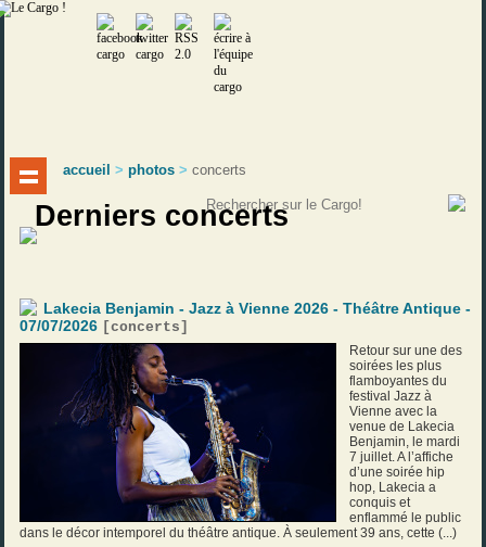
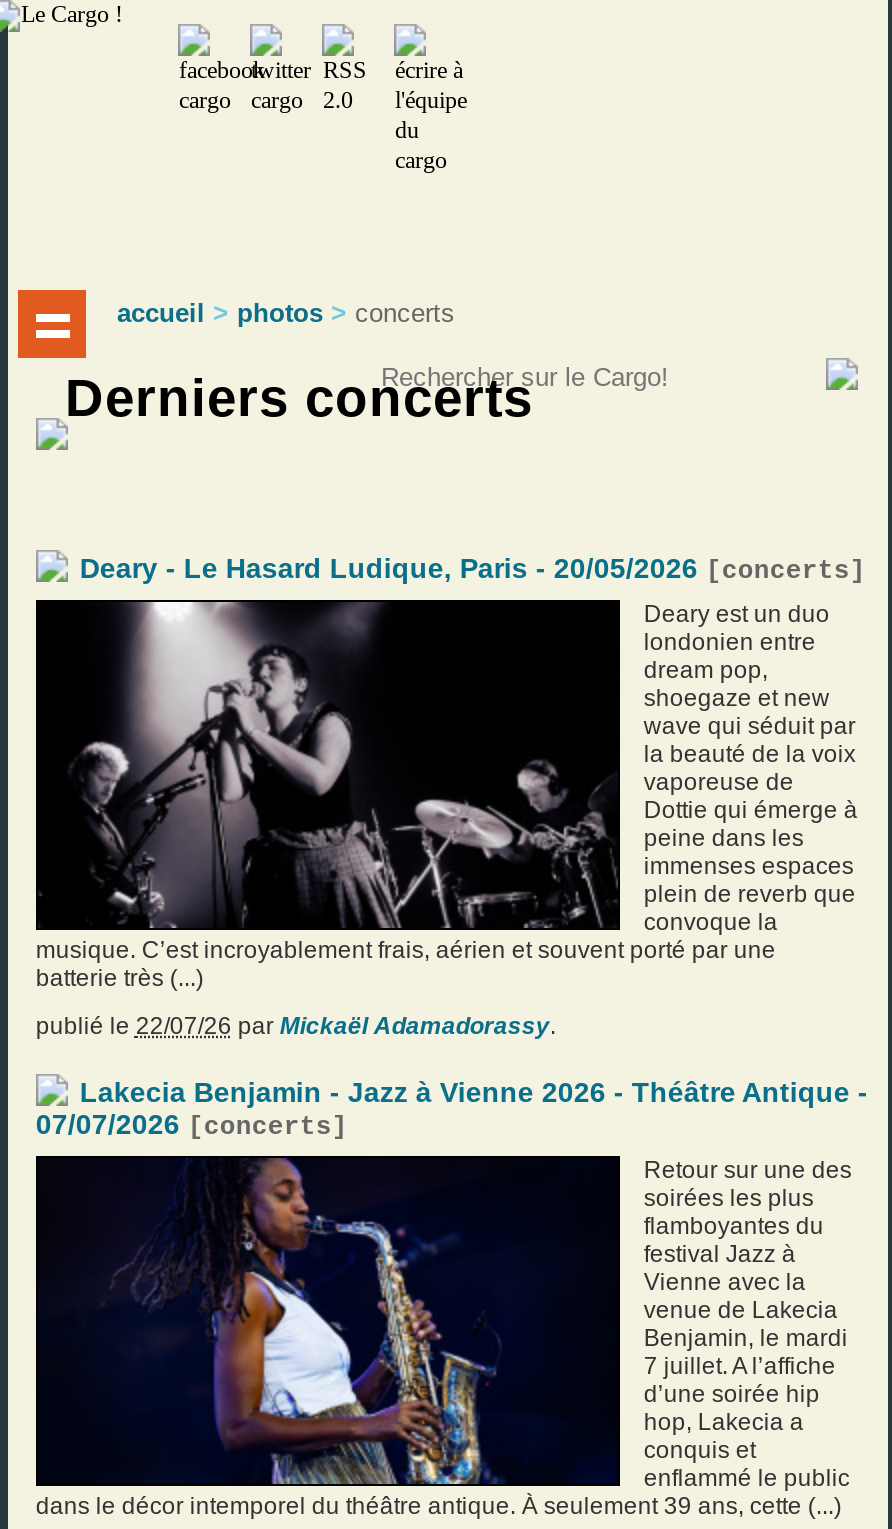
+ [image]
+ Deary - Le Hasard Ludique, Paris - 20/05/2026 [concerts]
+ Deary est un duo
+ londonien entre
+ dream pop,
+ shoegaze et new
+ wave qui séduit par
+ la beauté de la voix
+ vaporeuse de
+ Dottie qui émerge à
+ peine dans les
+ immenses espaces
+ plein de reverb que
+ convoque la
+ musique. C’est incroyablement frais, aérien et souvent porté par une
+ batterie très (...)
+ publié le 22/07/26 par Mickaël Adamadorassy.
